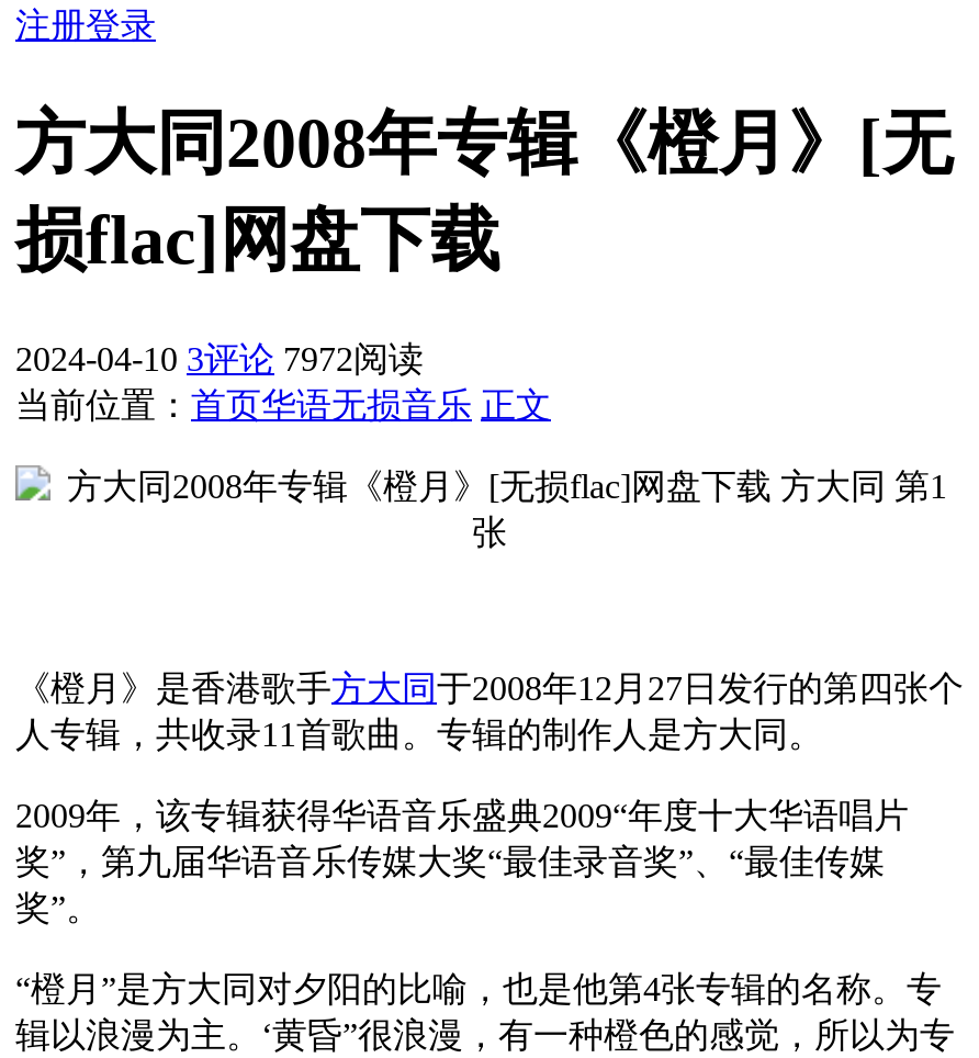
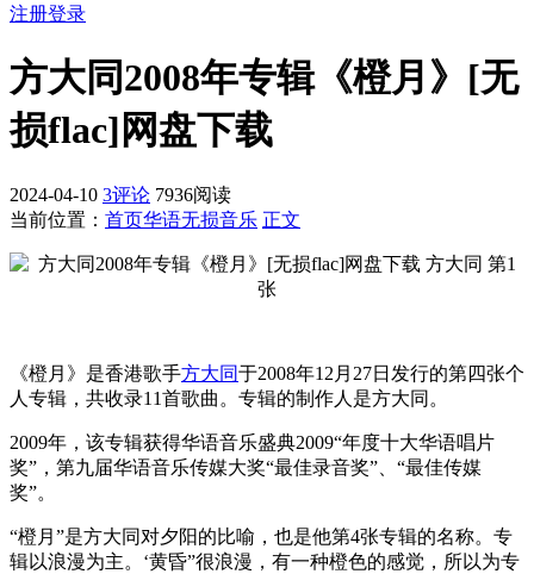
- 2024-04-10 3评论 7972阅读
+ 2024-04-10 3评论 7936阅读
